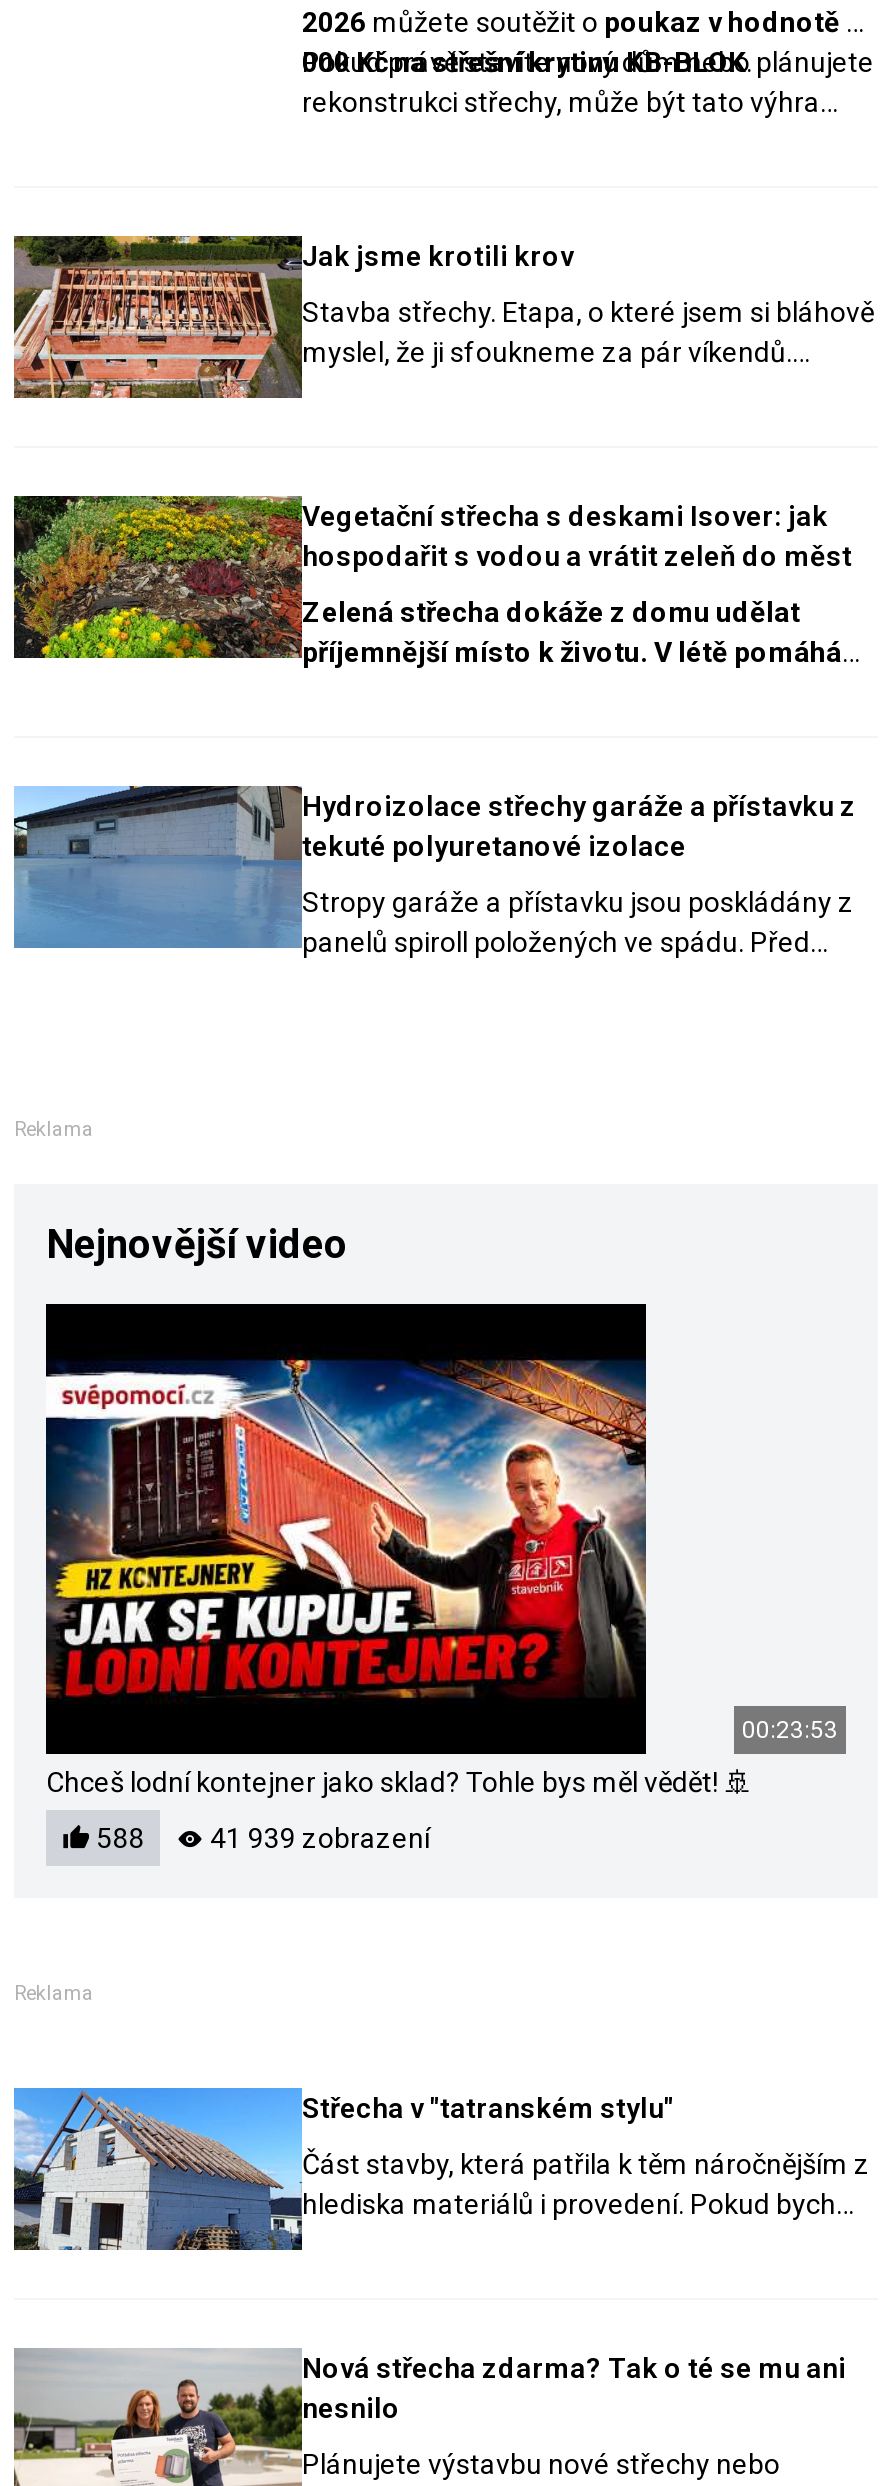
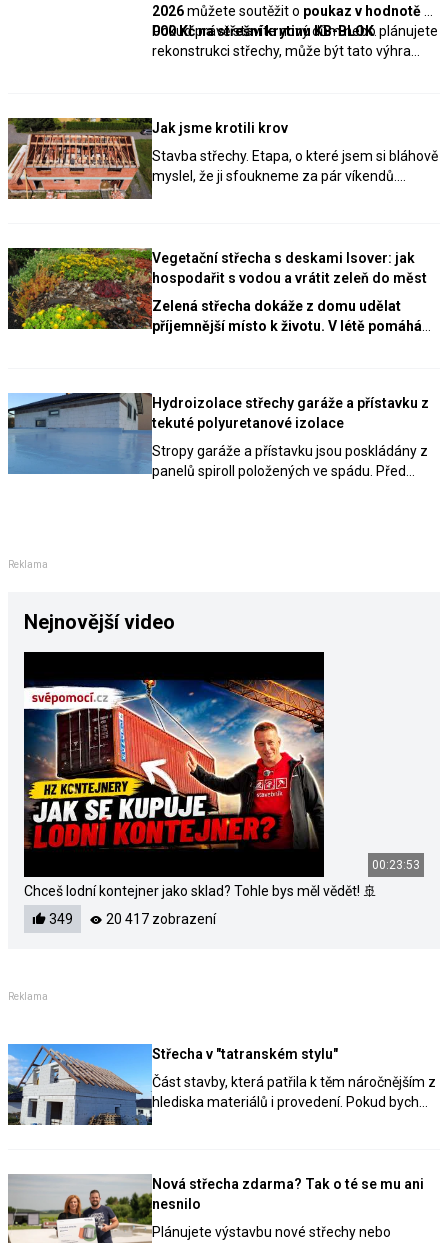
- 588
+ 349

- 41 939 zobrazení
+ 20 417 zobrazení
